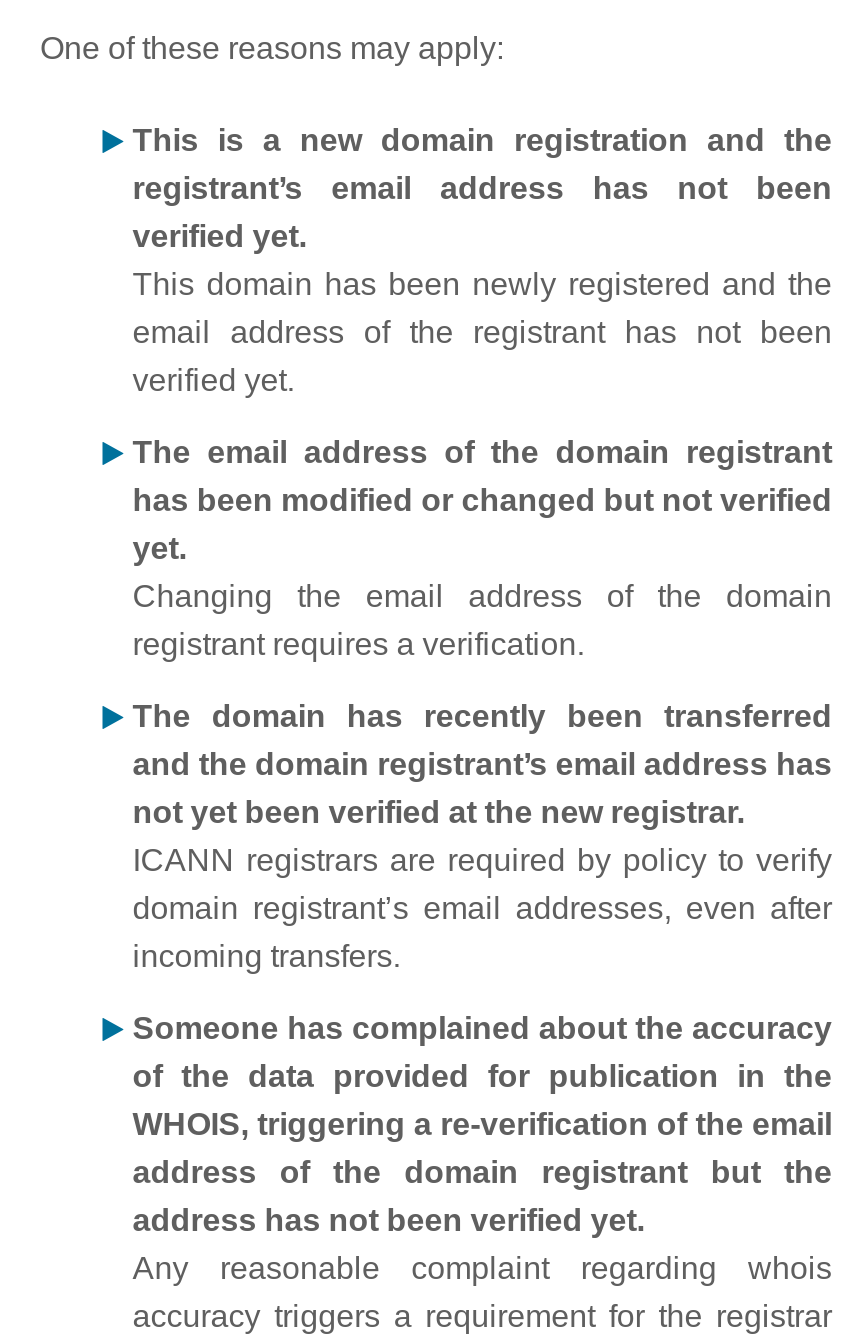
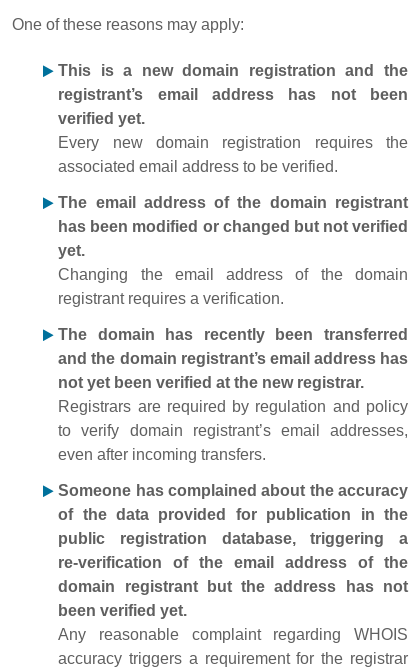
- This domain has been newly registered and the
- email address of the registrant has not been
- verified yet.
+ Every new domain registration requires the
+ associated email address to be verified.

moved up: The email address of the domain registrant | has been modified or changed but not verified | yet. | Changing the email address of the domain | registrant requires a verification. | The domain has recently been transferred | and the domain registrant’s email address has | not yet been verified at the new registrar.

- ICANN registrars are required by policy to verify
- domain registrant’s email addresses, even after
- incoming transfers.
+ Registrars are required by regulation and policy
+ to verify domain registrant’s email addresses,
+ even after incoming transfers.

moved up: Someone has complained about the accuracy | of the data provided for publication in the

- WHOIS, triggering a re-verification of the email
- address of the domain registrant but the
- address has not been verified yet.
- Any reasonable complaint regarding whois
+ public registration database, triggering a
+ re‑verification of the email address of the
+ domain registrant but the address has not
+ been verified yet.
+ Any reasonable complaint regarding WHOIS
